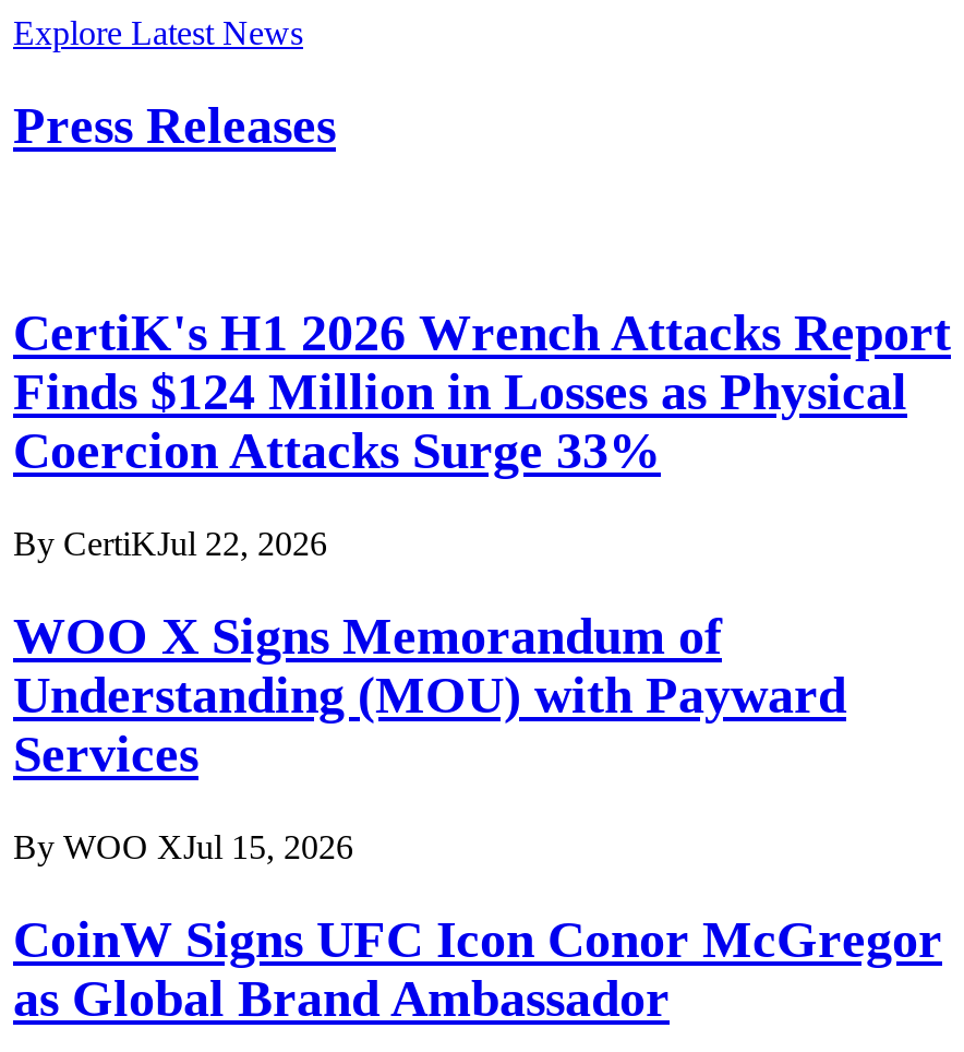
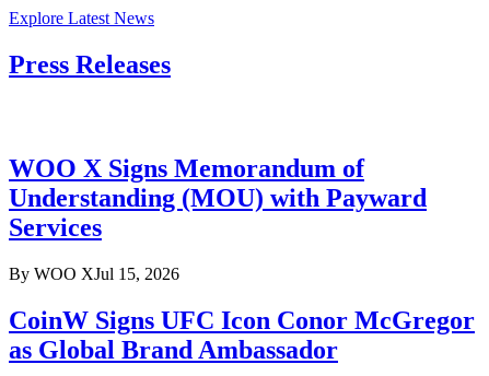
- CertiK's H1 2026 Wrench Attacks Report
- Finds $124 Million in Losses as Physical
- Coercion Attacks Surge 33%
- By CertiKJul 22, 2026
